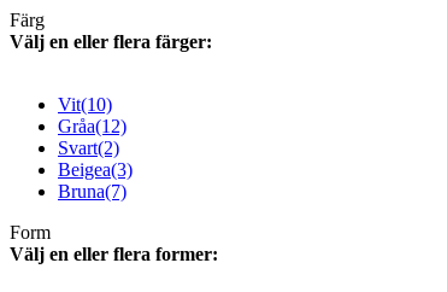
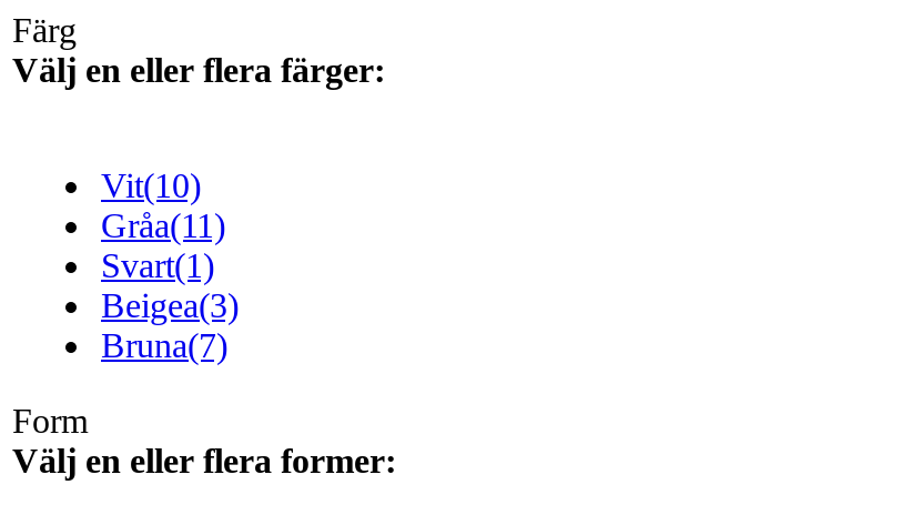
- Gråa(12)
+ Gråa(11)

- Svart(2)
+ Svart(1)
